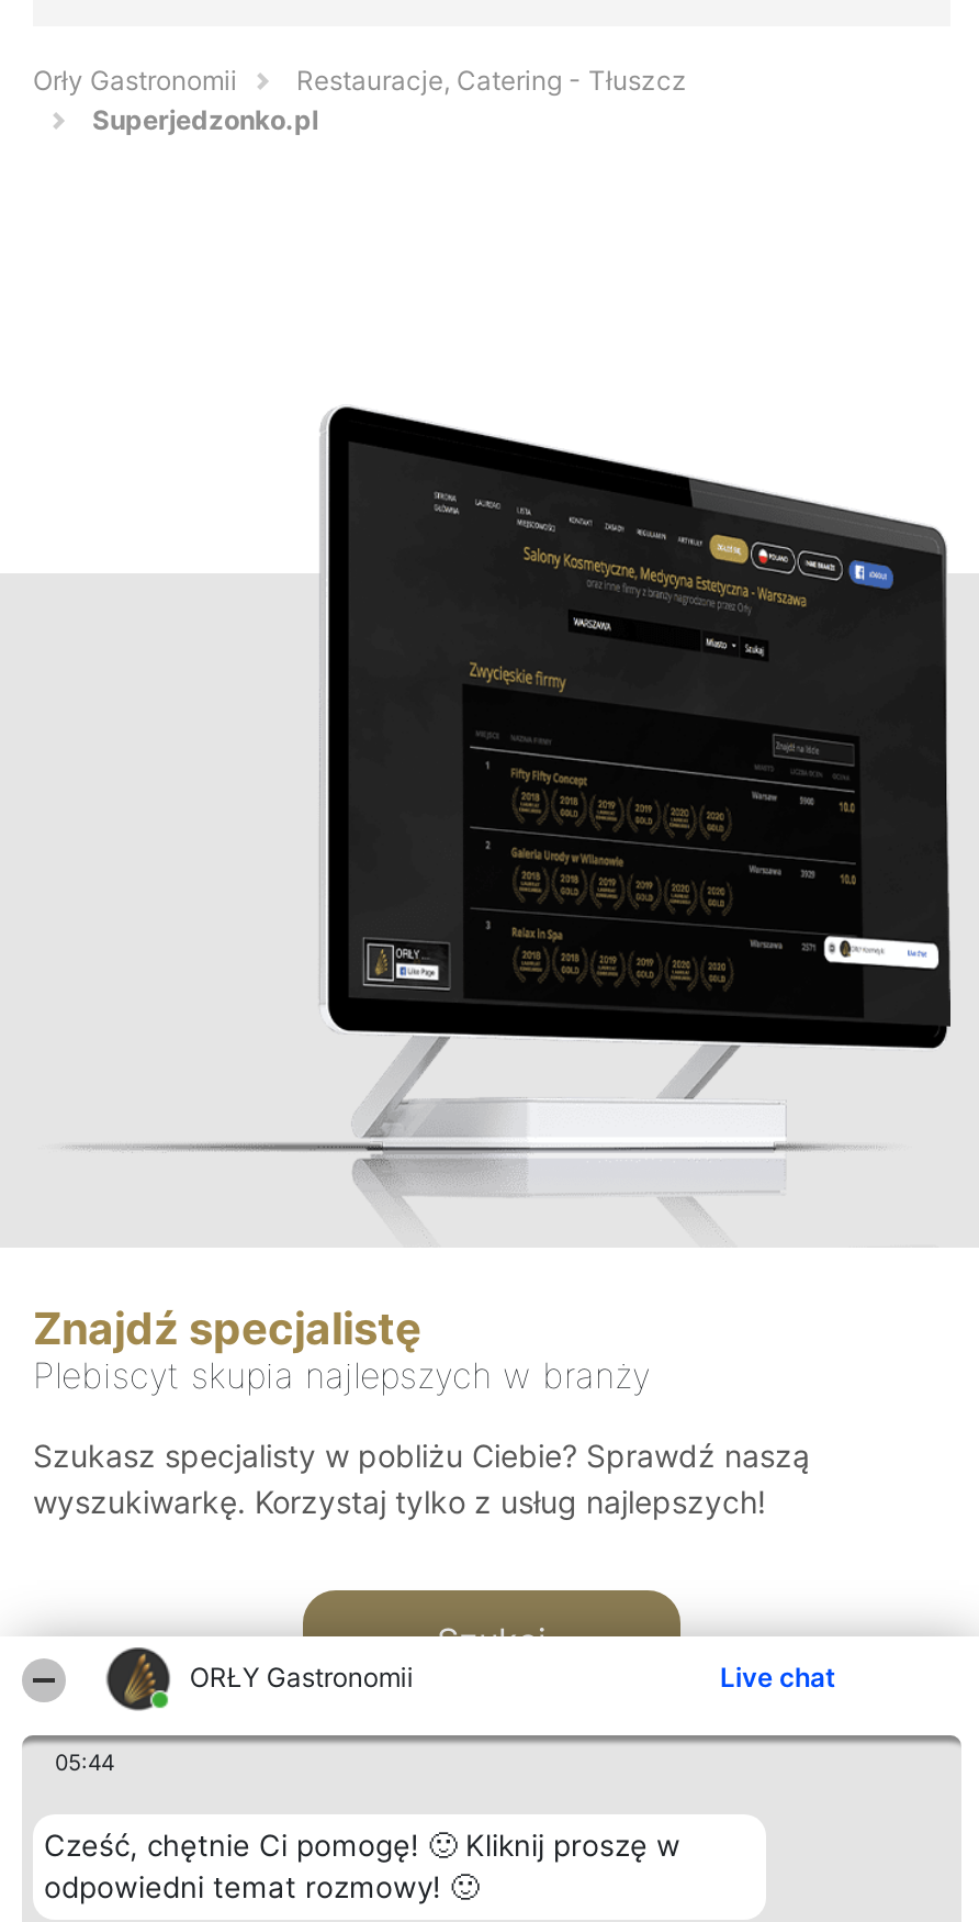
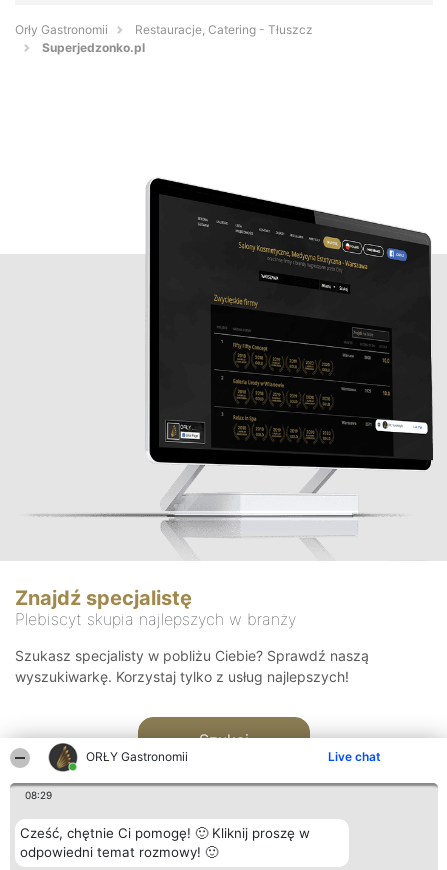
- 05:44
+ 08:29
